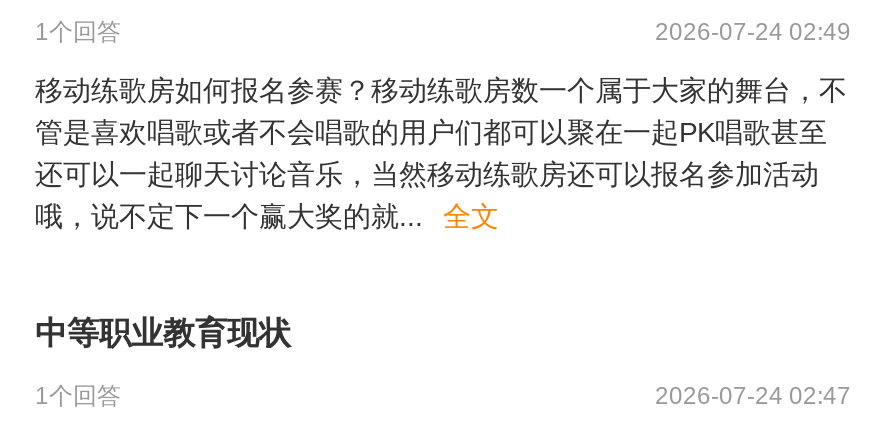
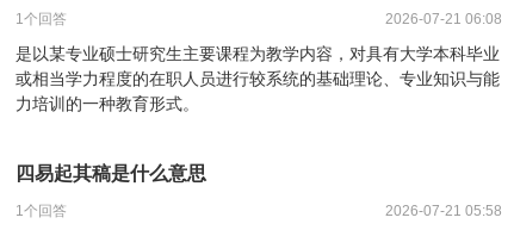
- 2026-07-24 02:49
+ 2026-07-21 06:08

- 移动练歌房如何报名参赛？移动练歌房数一个属于大家的舞台，不
- 管是喜欢唱歌或者不会唱歌的用户们都可以聚在一起PK唱歌甚至
- 还可以一起聊天讨论音乐，当然移动练歌房还可以报名参加活动
- 哦，说不定下一个赢大奖的就...
- 全文
+ 是以某专业硕士研究生主要课程为教学内容，对具有大学本科毕业
+ 或相当学力程度的在职人员进行较系统的基础理论、专业知识与能
+ 力培训的一种教育形式。

- 中等职业教育现状
+ 四易起其稿是什么意思

- 2026-07-24 02:47
+ 2026-07-21 05:58
